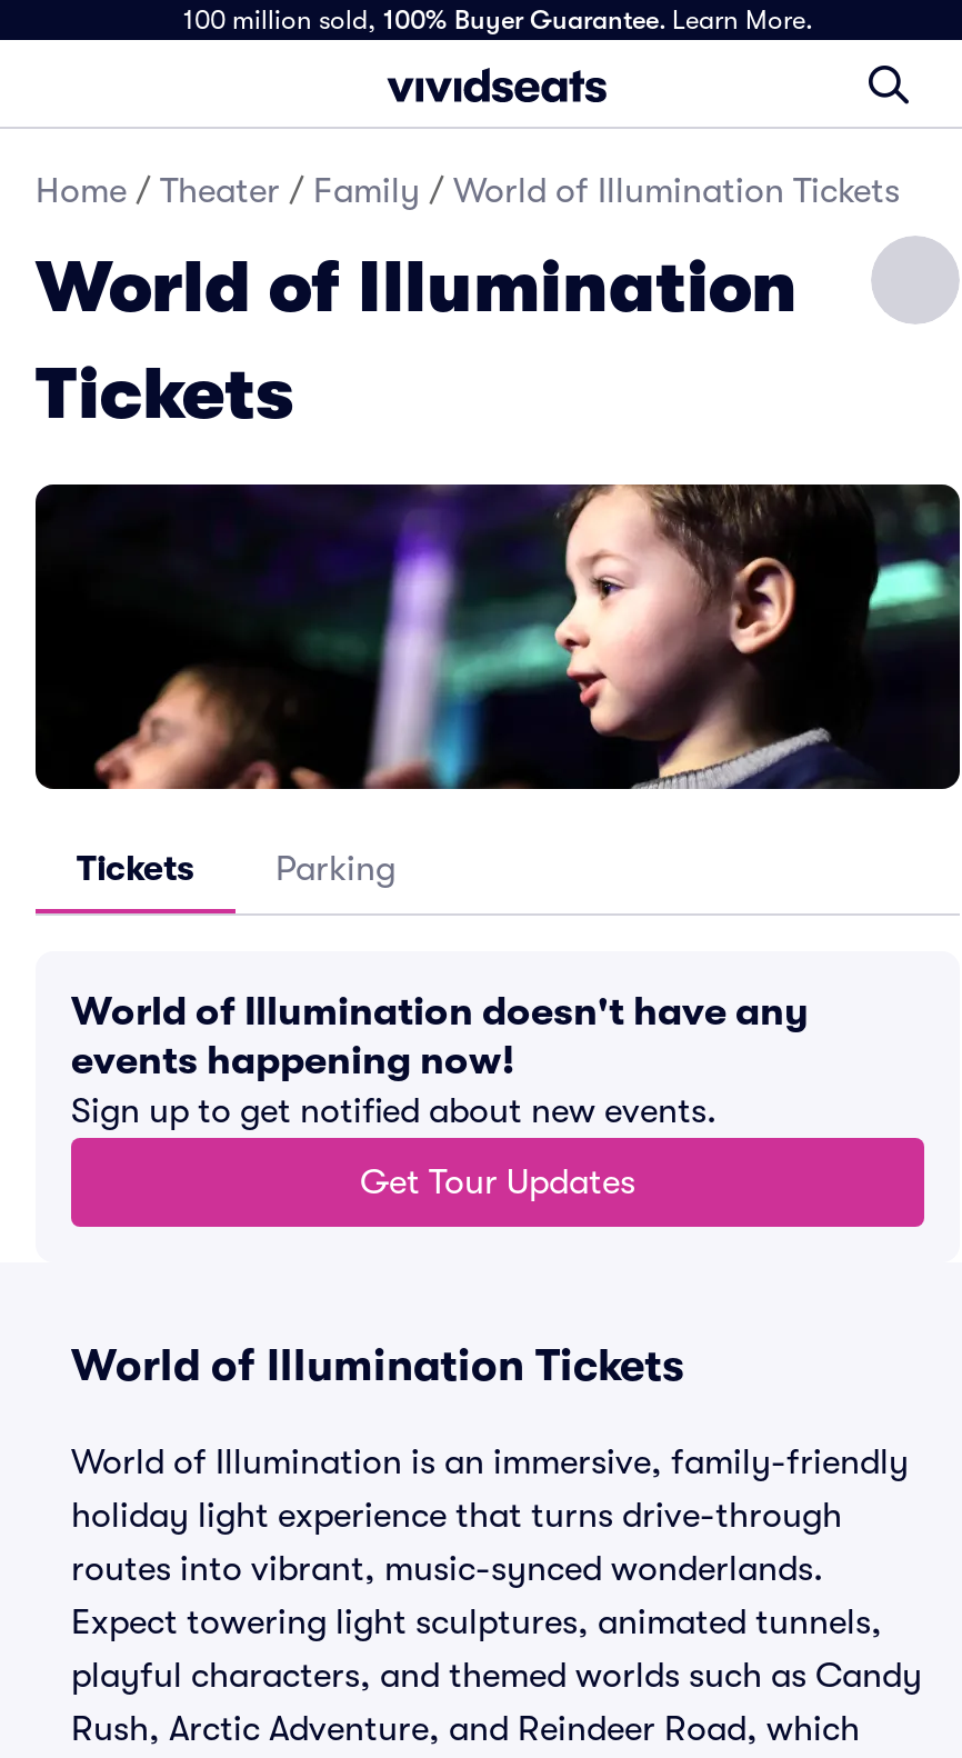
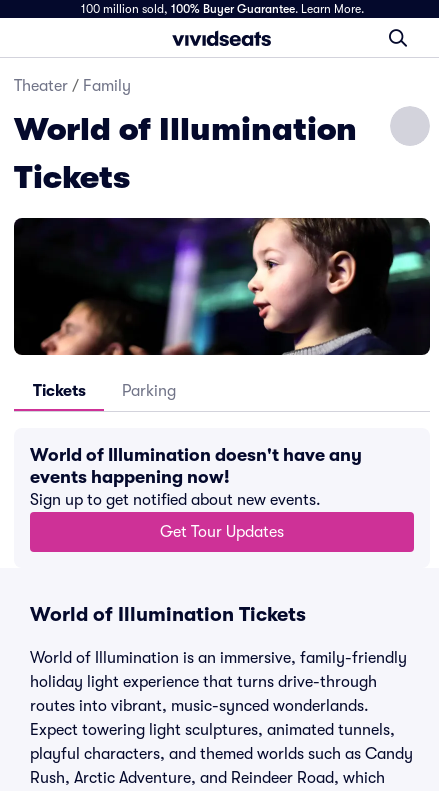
- Home / Theater / Family / World of Illumination Tickets
+ Theater / Family
